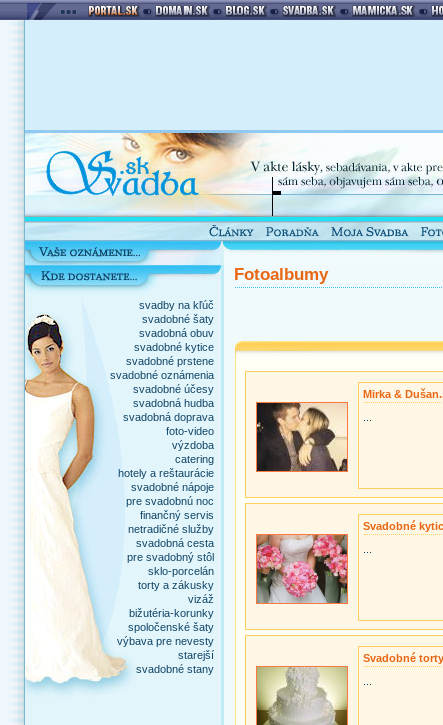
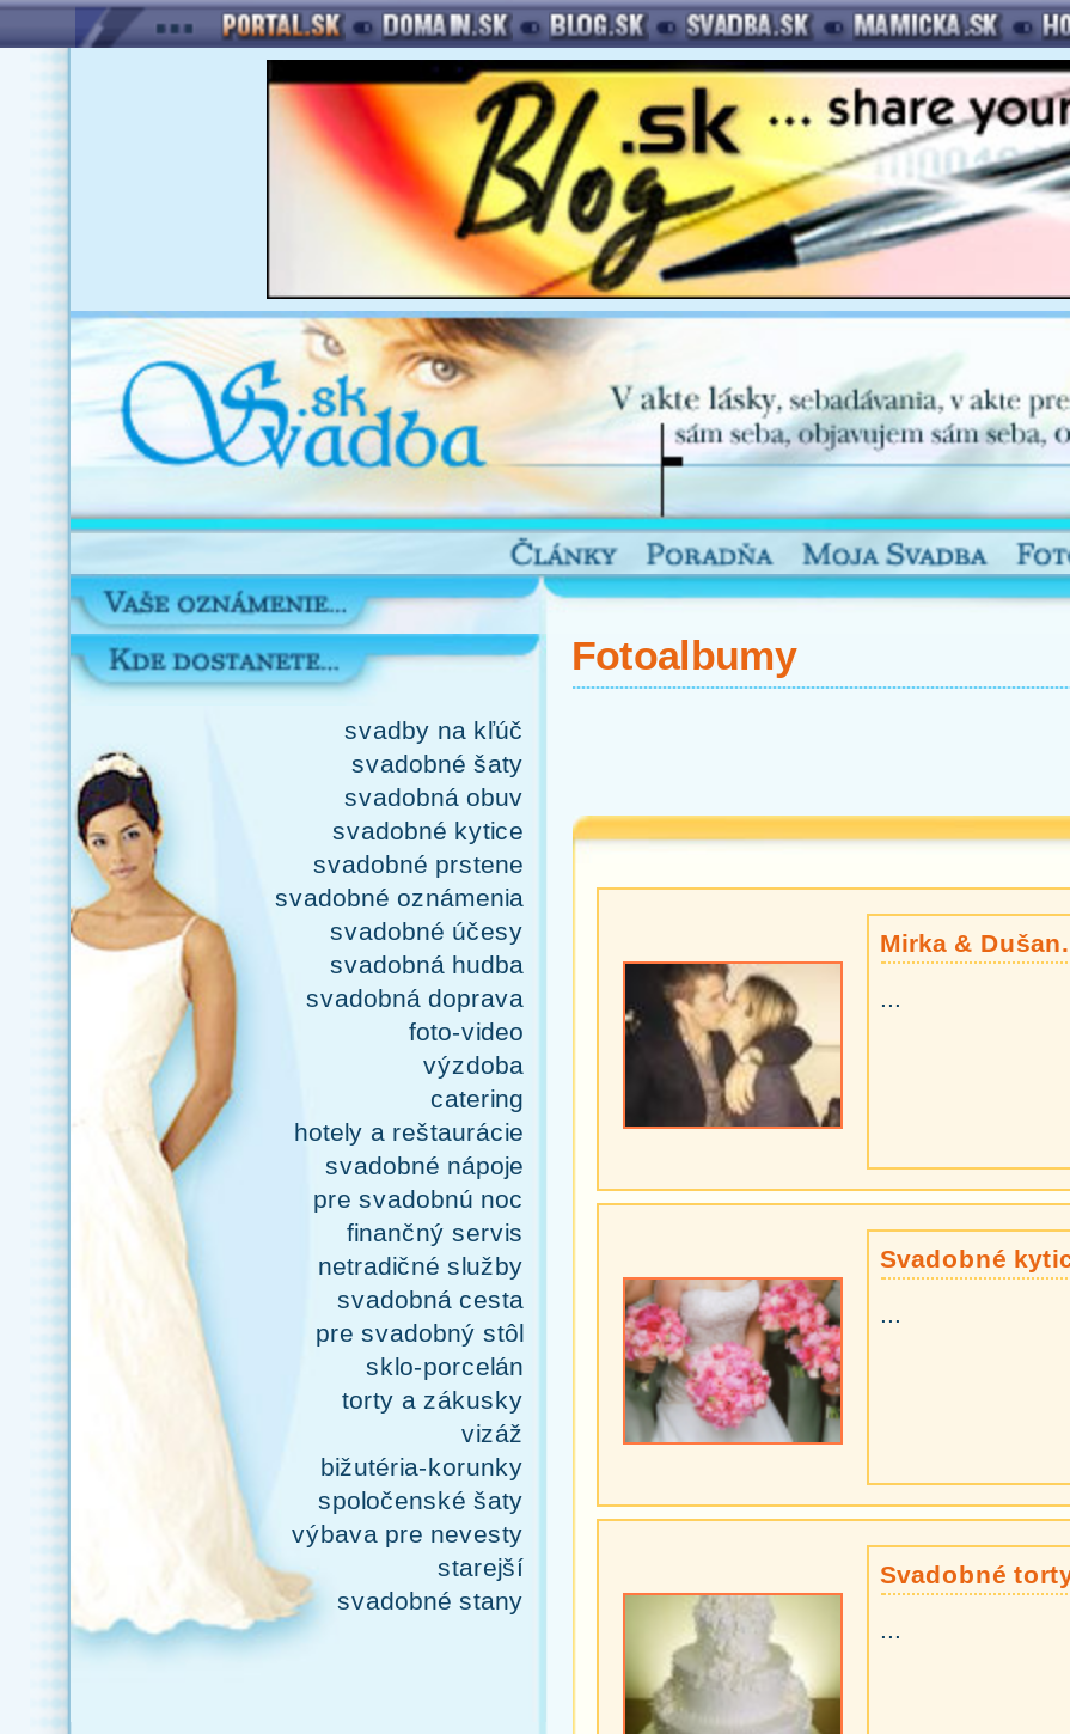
+ [image]
